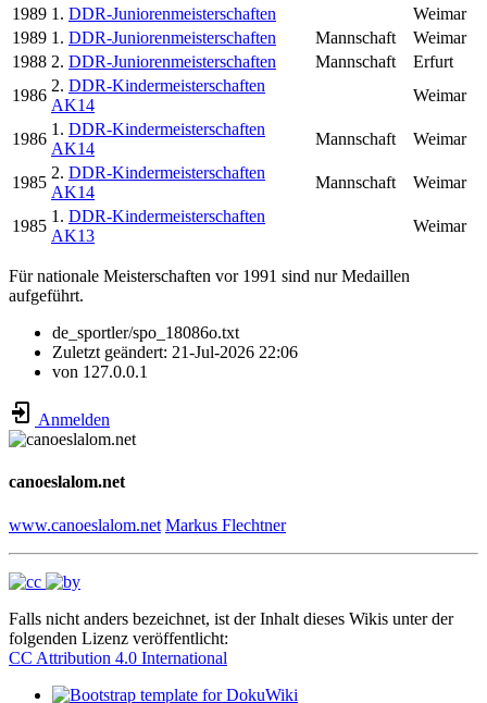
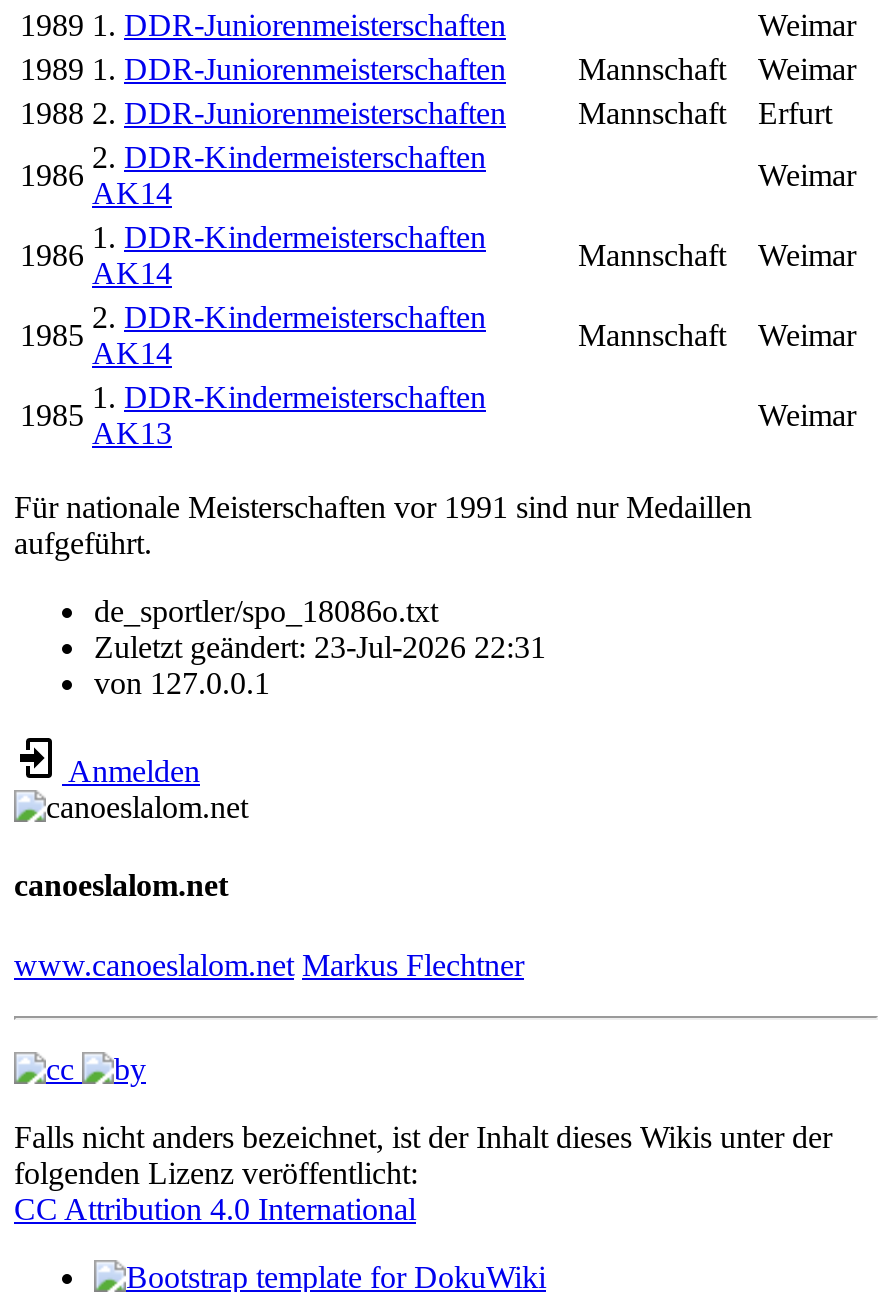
- Zuletzt geändert: 21-Jul-2026 22:06
+ Zuletzt geändert: 23-Jul-2026 22:31
